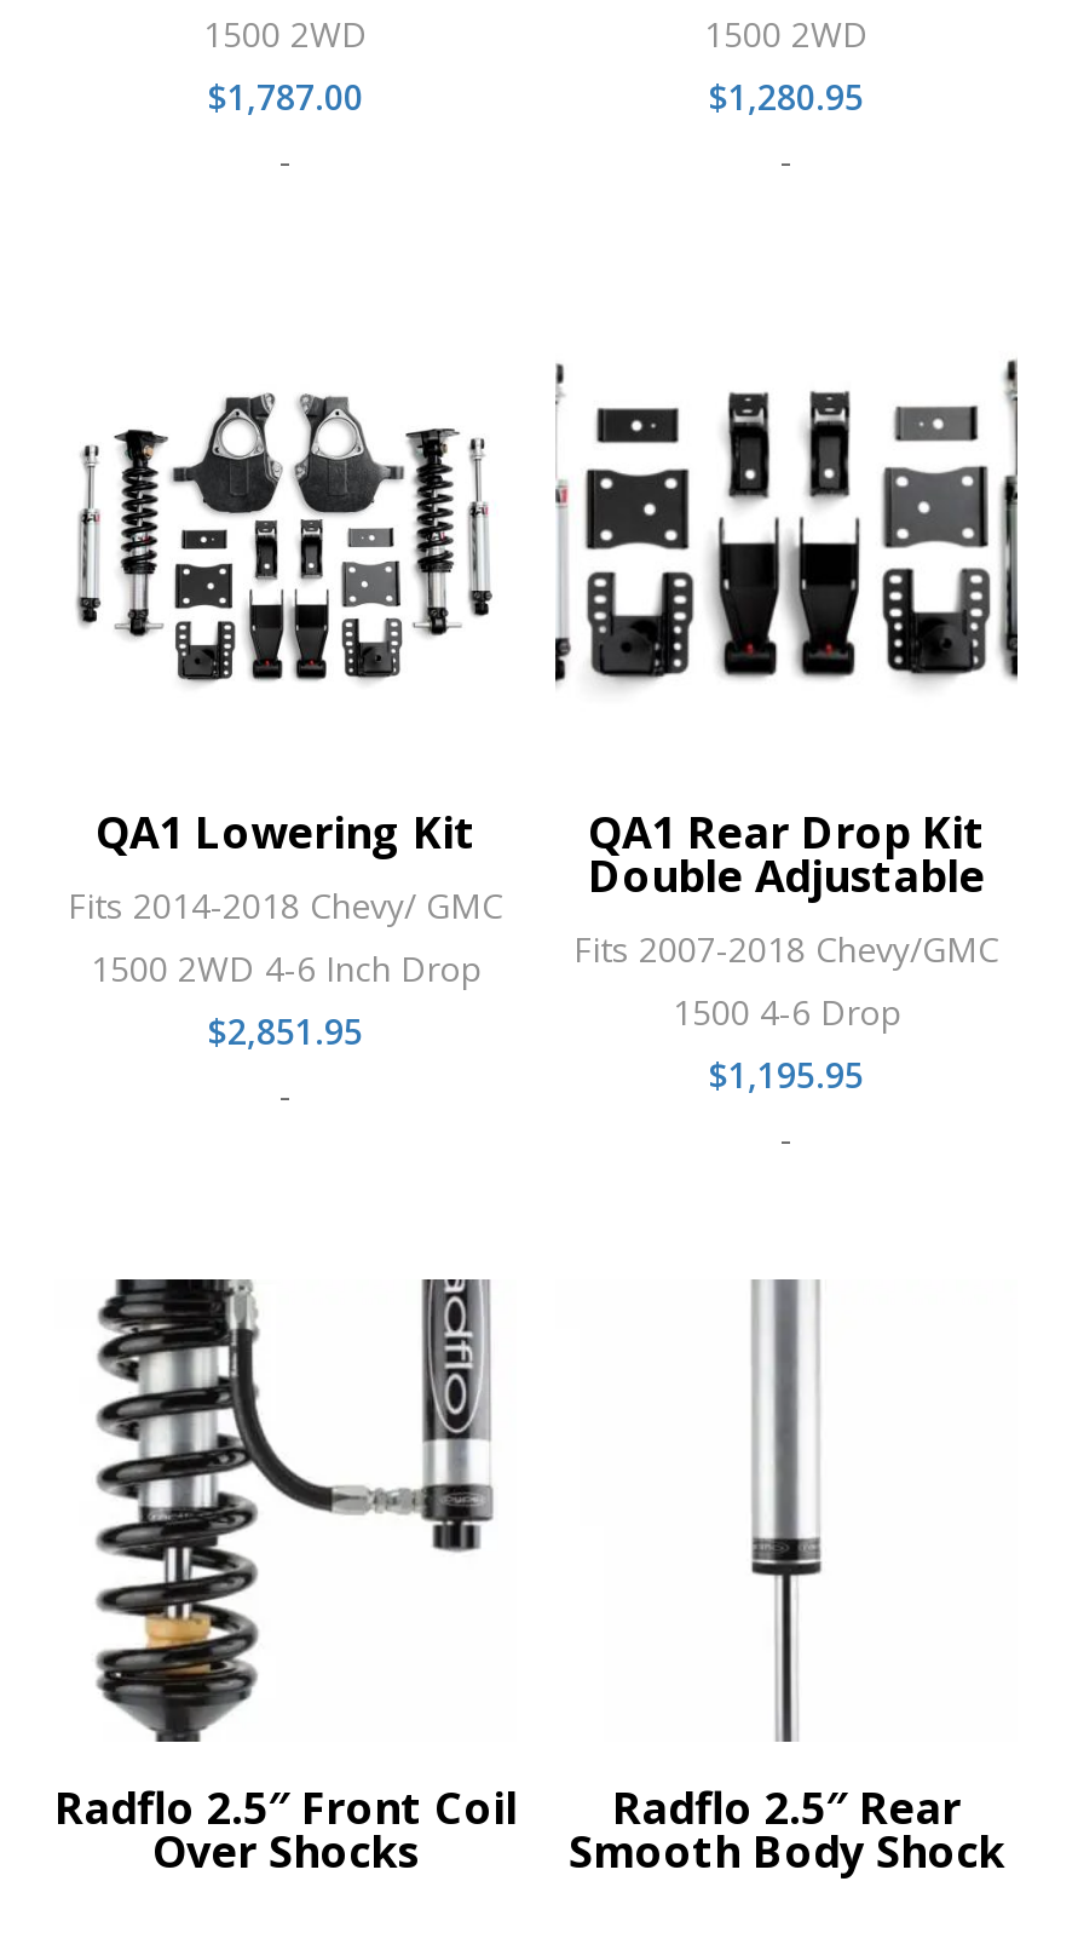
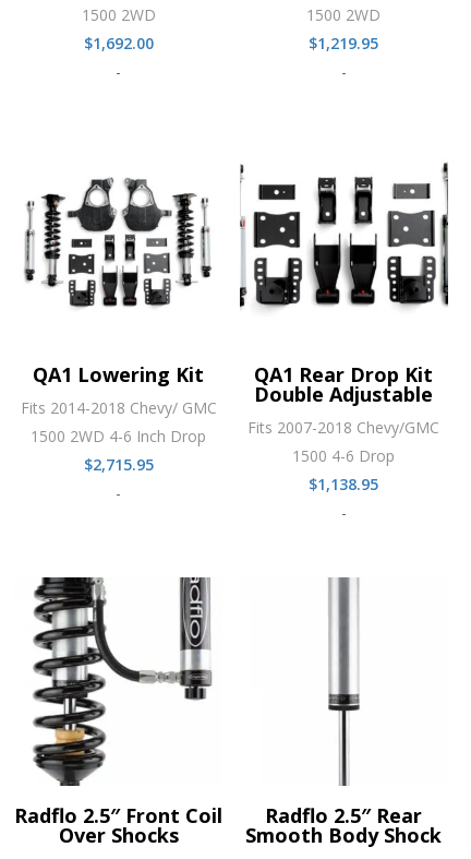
- $1,787.00
+ $1,692.00

- $1,280.95
+ $1,219.95

- $2,851.95
+ $2,715.95

- $1,195.95
+ $1,138.95
